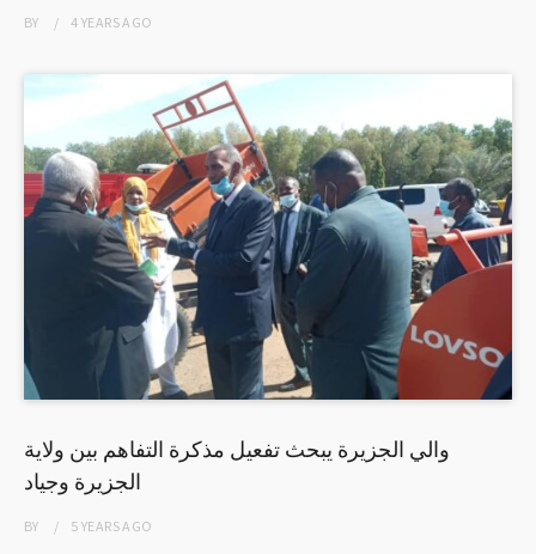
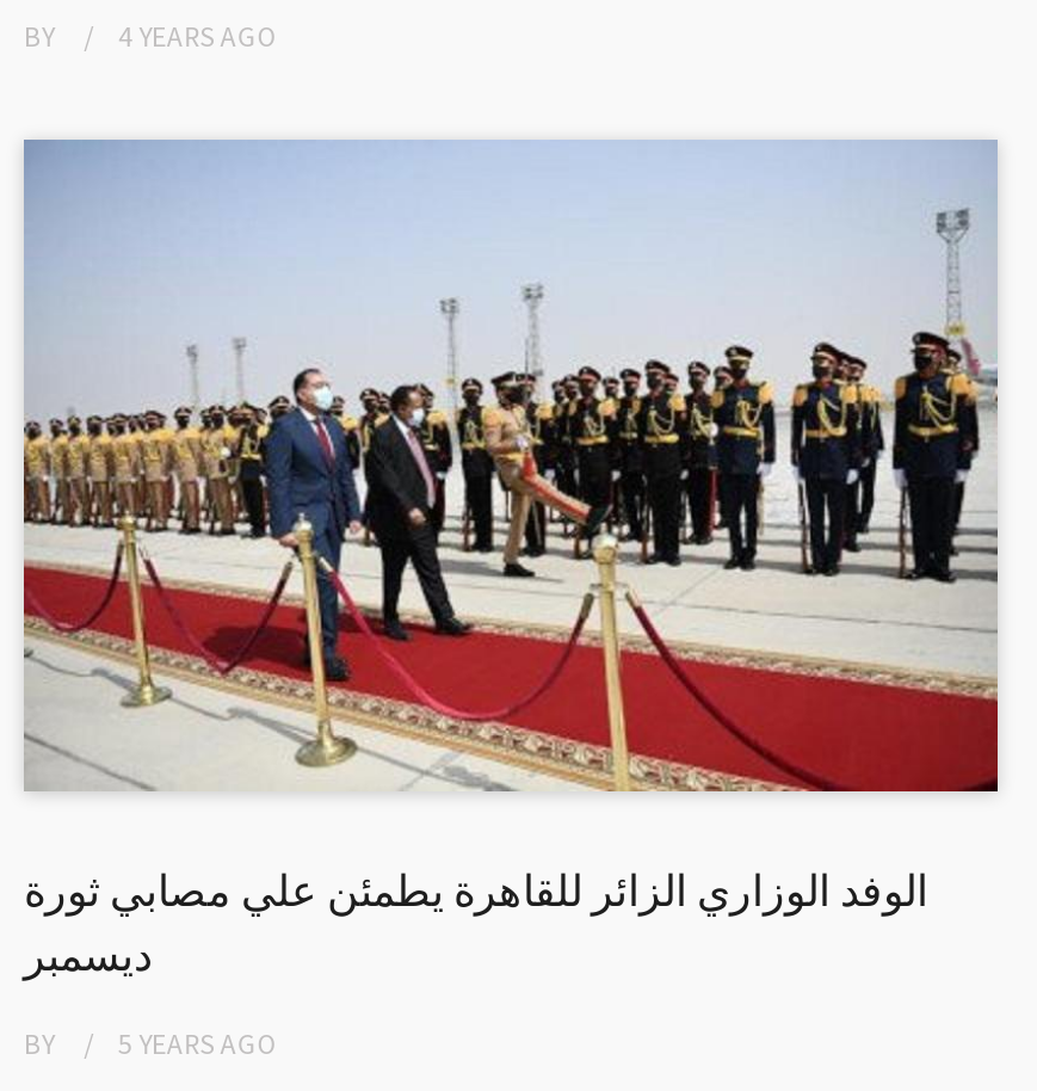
- [image]
- والي الجزيرة يبحث تفعيل مذكرة التفاهم بين ولاية
- الجزيرة وجياد
+ [image]
+ الوفد الوزاري الزائر للقاهرة يطمئن علي مصابي ثورة
+ ديسمبر
